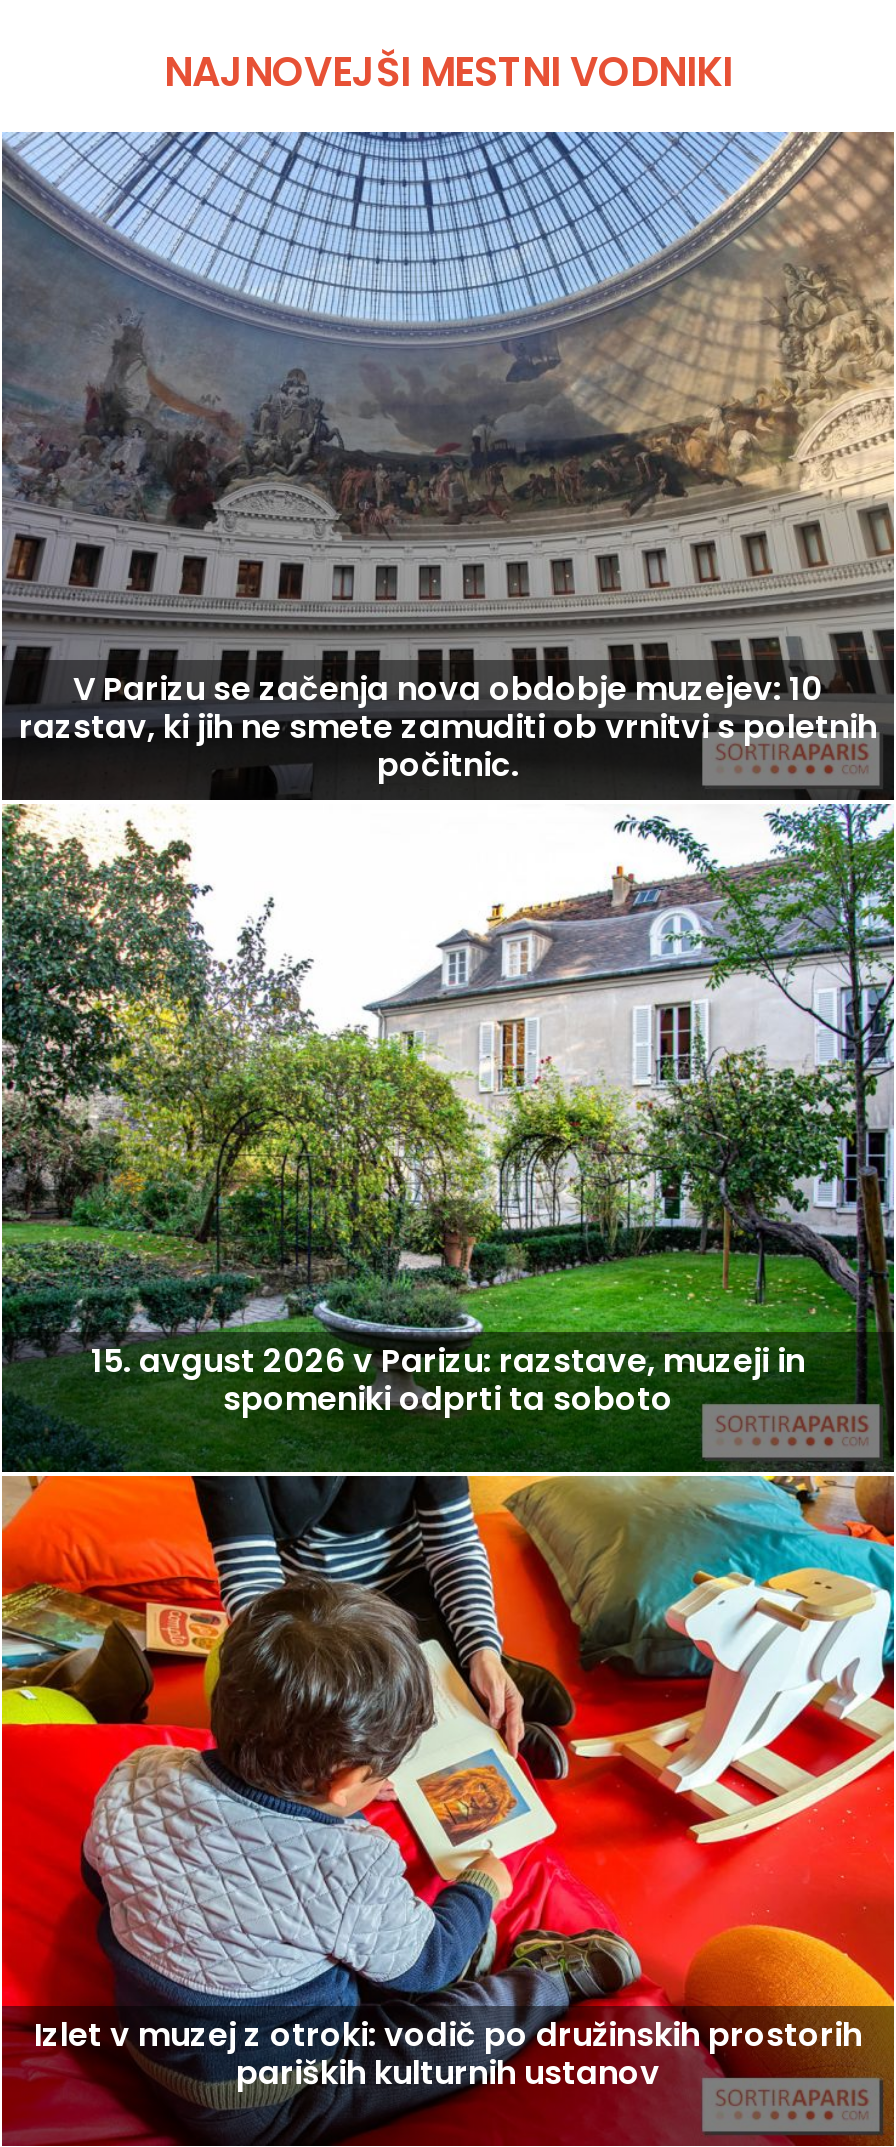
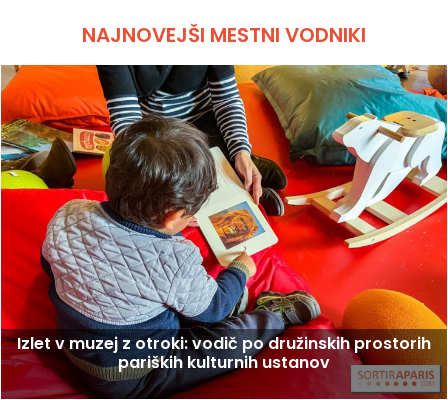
- [image]
- V Parizu se začenja nova obdobje muzejev: 10
- razstav, ki jih ne smete zamuditi ob vrnitvi s poletnih
- počitnic.

- [image]
- 15. avgust 2026 v Parizu: razstave, muzeji in
- spomeniki odprti ta soboto
